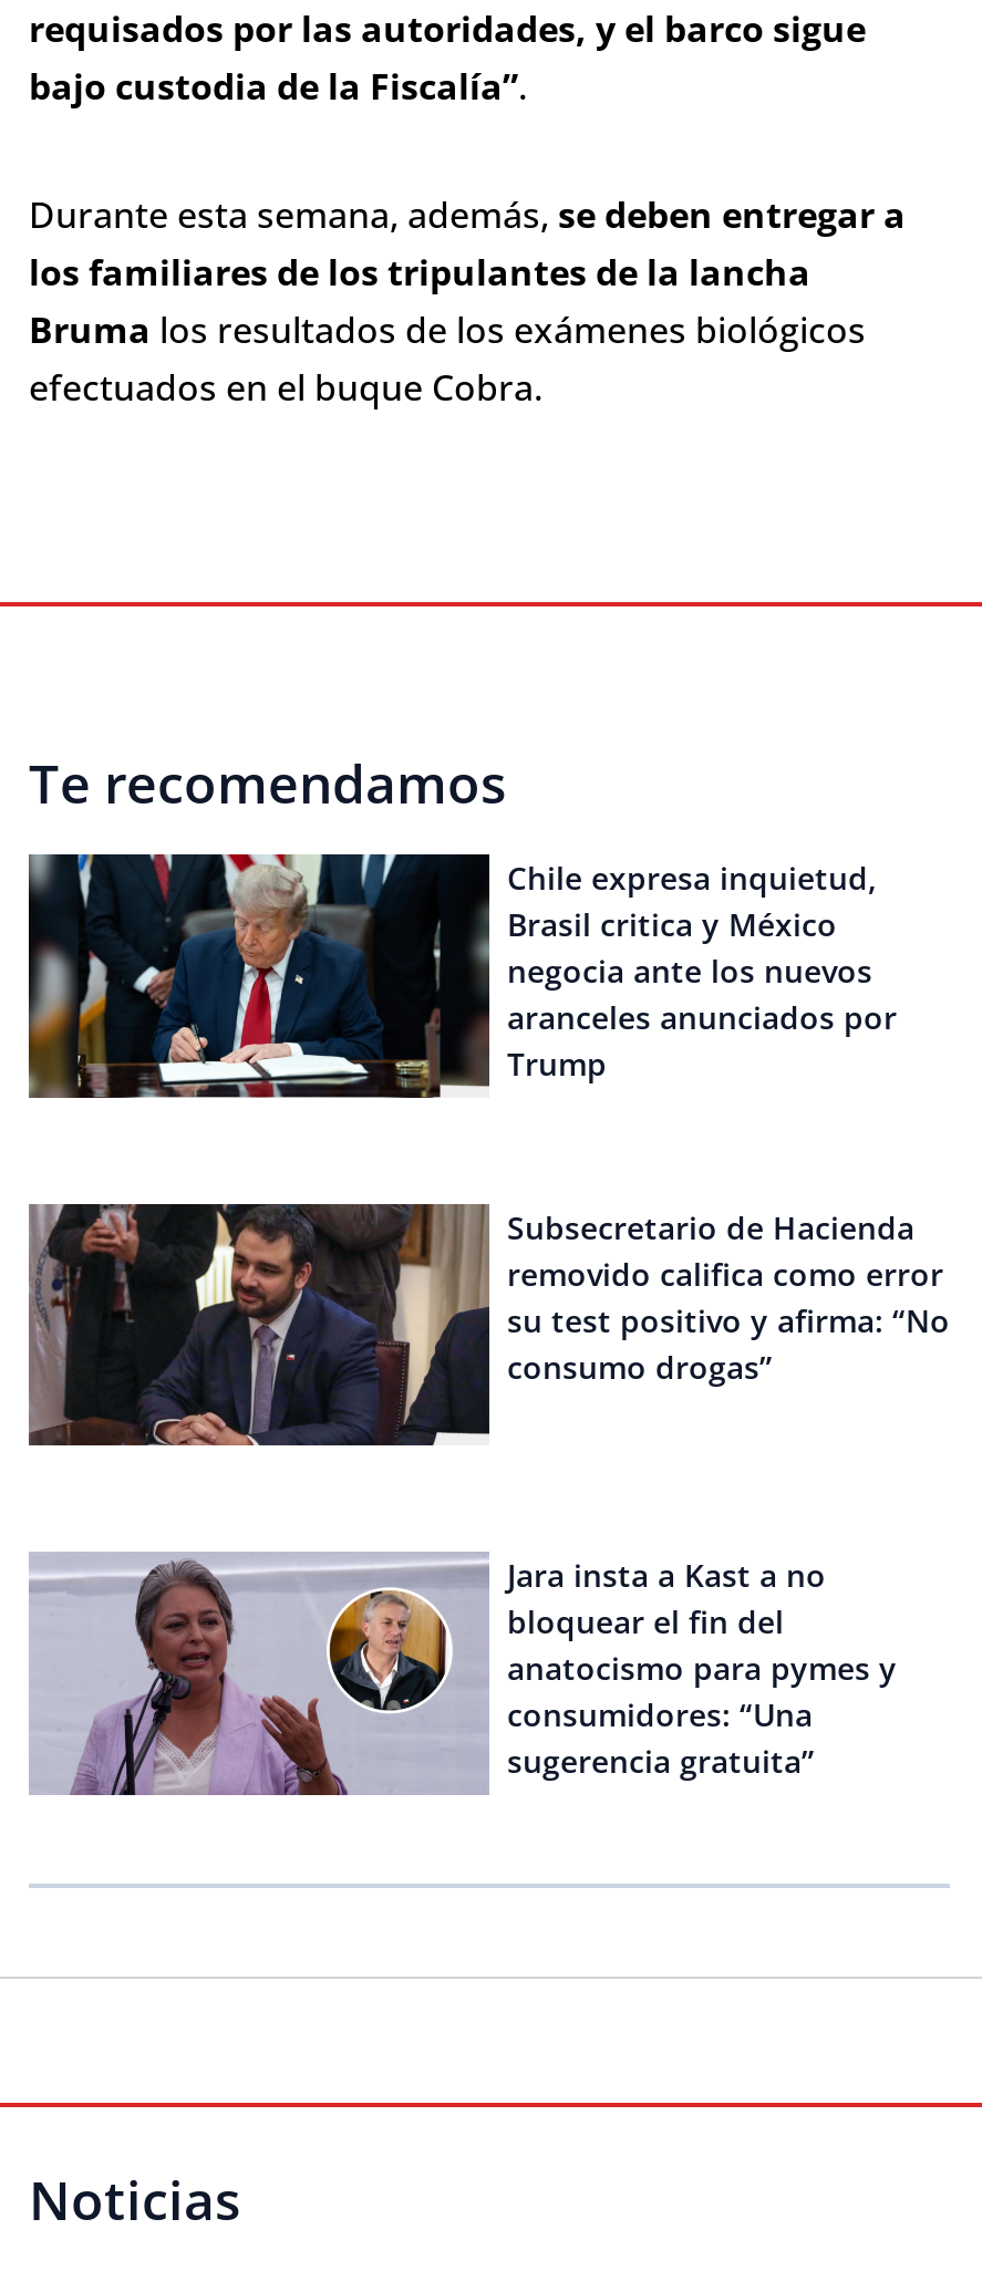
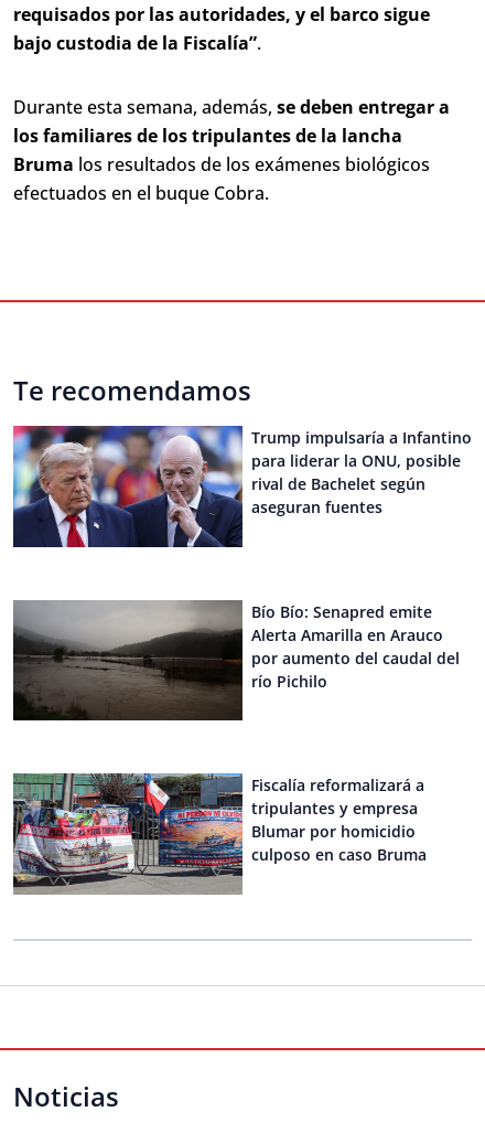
- [image]
- Chile expresa inquietud,
- Brasil critica y México
- negocia ante los nuevos
- aranceles anunciados por
- Trump
+ [image]
+ Trump impulsaría a Infantino
+ para liderar la ONU, posible
+ rival de Bachelet según
+ aseguran fuentes

- [image]
- Subsecretario de Hacienda
- removido califica como error
- su test positivo y afirma: “No
- consumo drogas”
+ [image]
+ Bío Bío: Senapred emite
+ Alerta Amarilla en Arauco
+ por aumento del caudal del
+ río Pichilo

- [image]
- Jara insta a Kast a no
- bloquear el fin del
- anatocismo para pymes y
- consumidores: “Una
- sugerencia gratuita”
+ [image]
+ Fiscalía reformalizará a
+ tripulantes y empresa
+ Blumar por homicidio
+ culposo en caso Bruma
